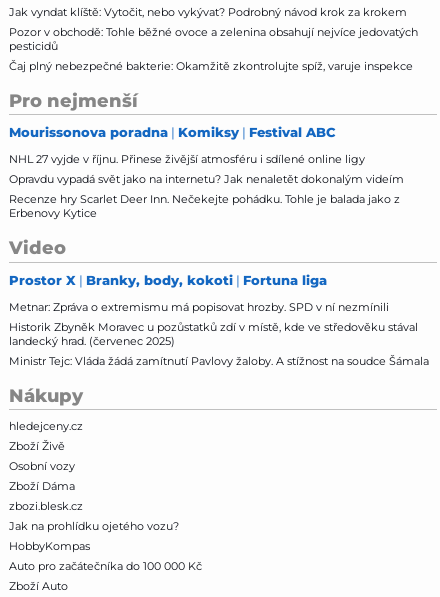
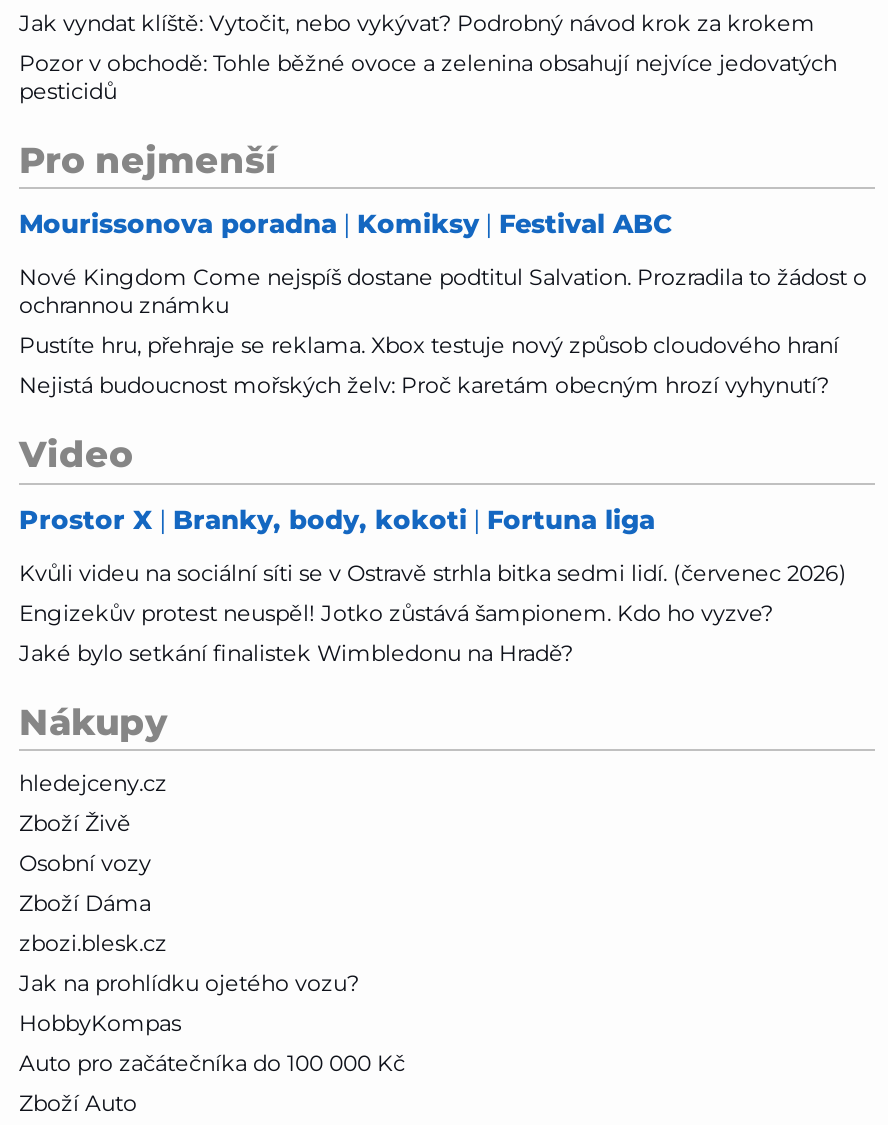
- Čaj plný nebezpečné bakterie: Okamžitě zkontrolujte spíž, varuje inspekce

- NHL 27 vyjde v říjnu. Přinese živější atmosféru i sdílené online ligy
- Opravdu vypadá svět jako na internetu? Jak nenaletět dokonalým videím
- Recenze hry Scarlet Deer Inn. Nečekejte pohádku. Tohle je balada jako z
- Erbenovy Kytice
+ Nové Kingdom Come nejspíš dostane podtitul Salvation. Prozradila to žádost o
+ ochrannou známku
+ Pustíte hru, přehraje se reklama. Xbox testuje nový způsob cloudového hraní
+ Nejistá budoucnost mořských želv: Proč karetám obecným hrozí vyhynutí?

- Metnar: Zpráva o extremismu má popisovat hrozby. SPD v ní nezmínili
- Historik Zbyněk Moravec u pozůstatků zdí v místě, kde ve středověku stával
- landecký hrad. (červenec 2025)
- Ministr Tejc: Vláda žádá zamítnutí Pavlovy žaloby. A stížnost na soudce Šámala
+ Kvůli videu na sociální síti se v Ostravě strhla bitka sedmi lidí. (červenec 2026)
+ Engizekův protest neuspěl! Jotko zůstává šampionem. Kdo ho vyzve?
+ Jaké bylo setkání finalistek Wimbledonu na Hradě?
